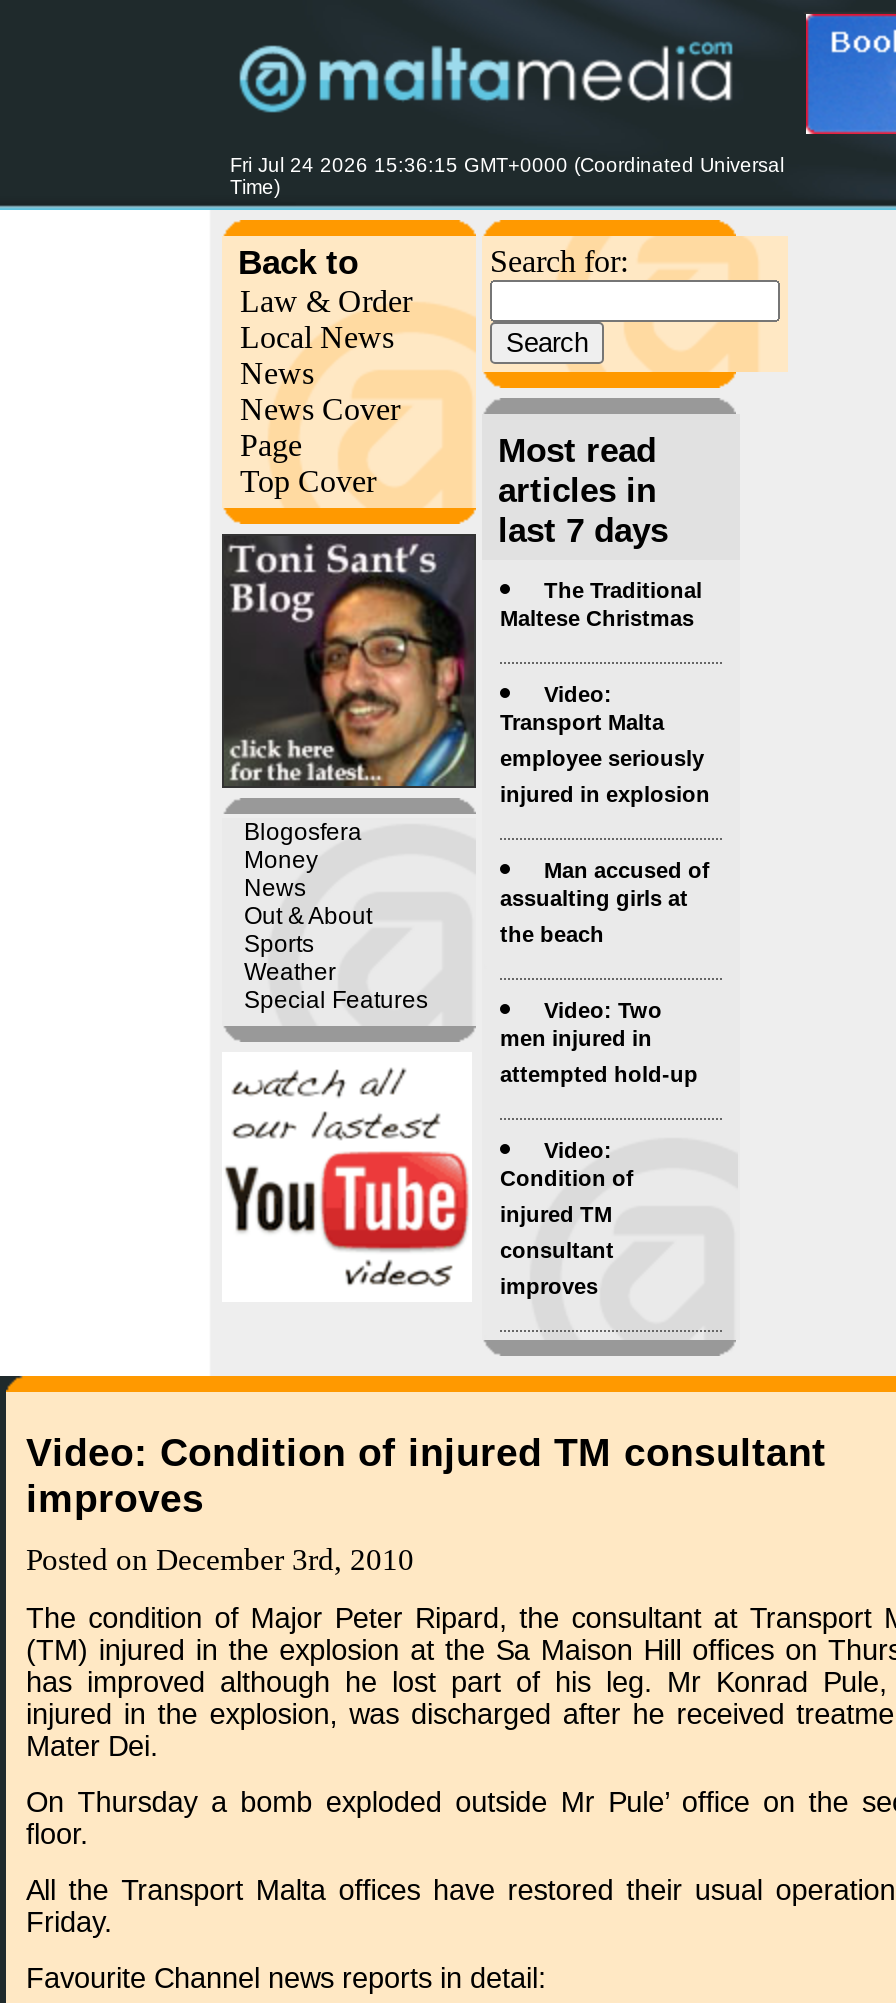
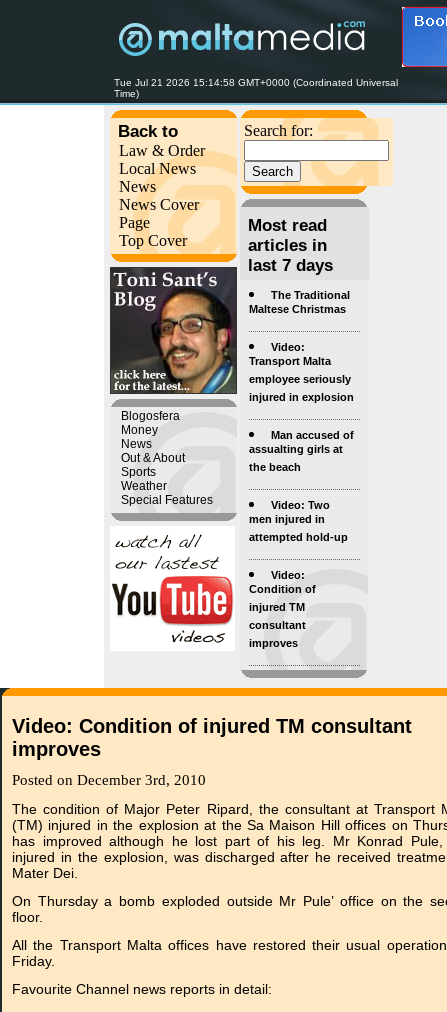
- Fri Jul 24 2026 15:36:15 GMT+0000 (Coordinated Universal
+ Tue Jul 21 2026 15:14:58 GMT+0000 (Coordinated Universal
